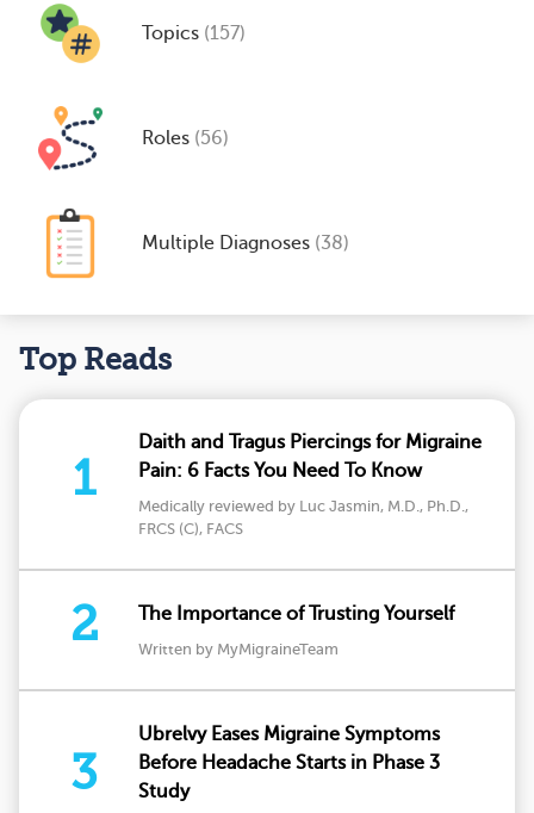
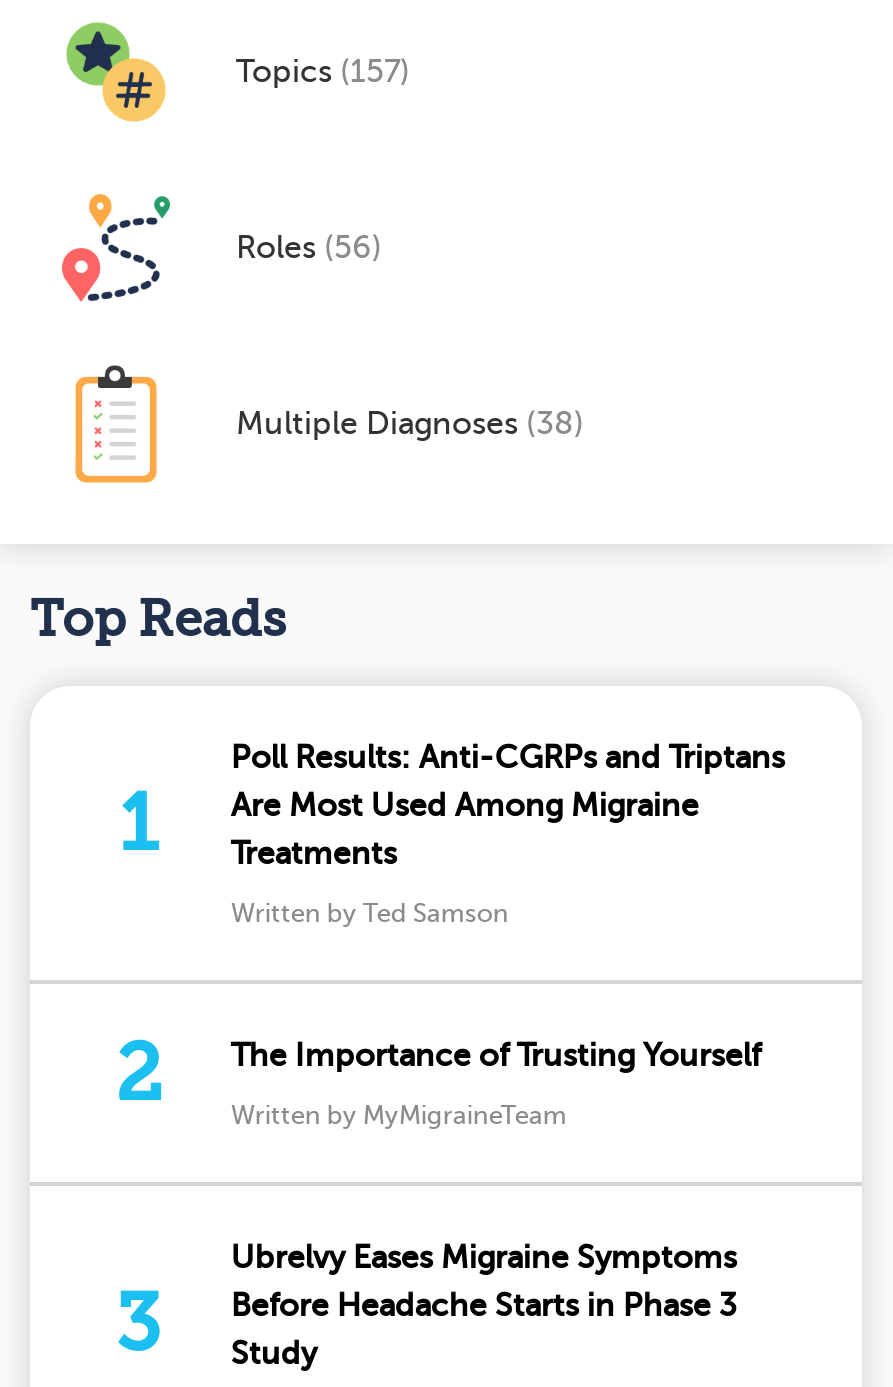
- Daith and Tragus Piercings for Migraine
- Pain: 6 Facts You Need To Know
+ Poll Results: Anti-CGRPs and Triptans
+ Are Most Used Among Migraine
+ Treatments

- Medically reviewed by Luc Jasmin, M.D., Ph.D.,
- FRCS (C), FACS
+ Written by Ted Samson
